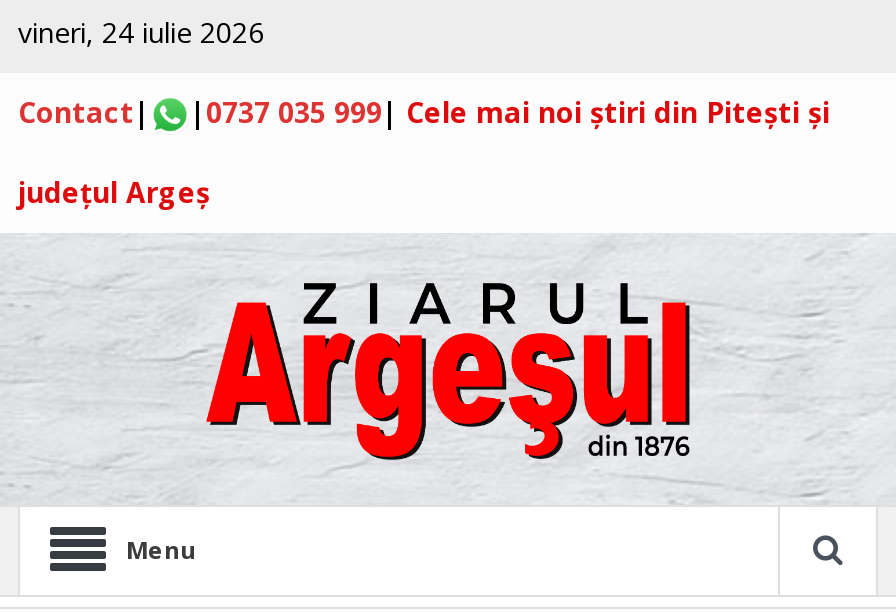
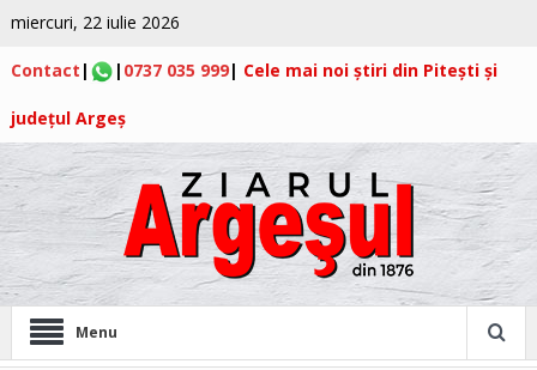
- vineri, 24 iulie 2026
+ miercuri, 22 iulie 2026
